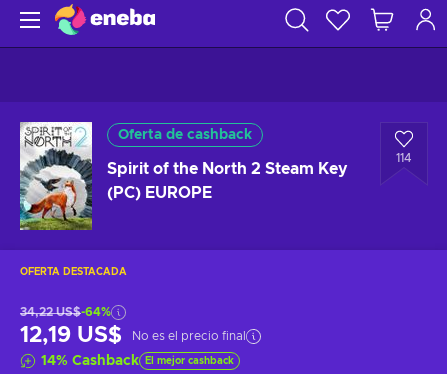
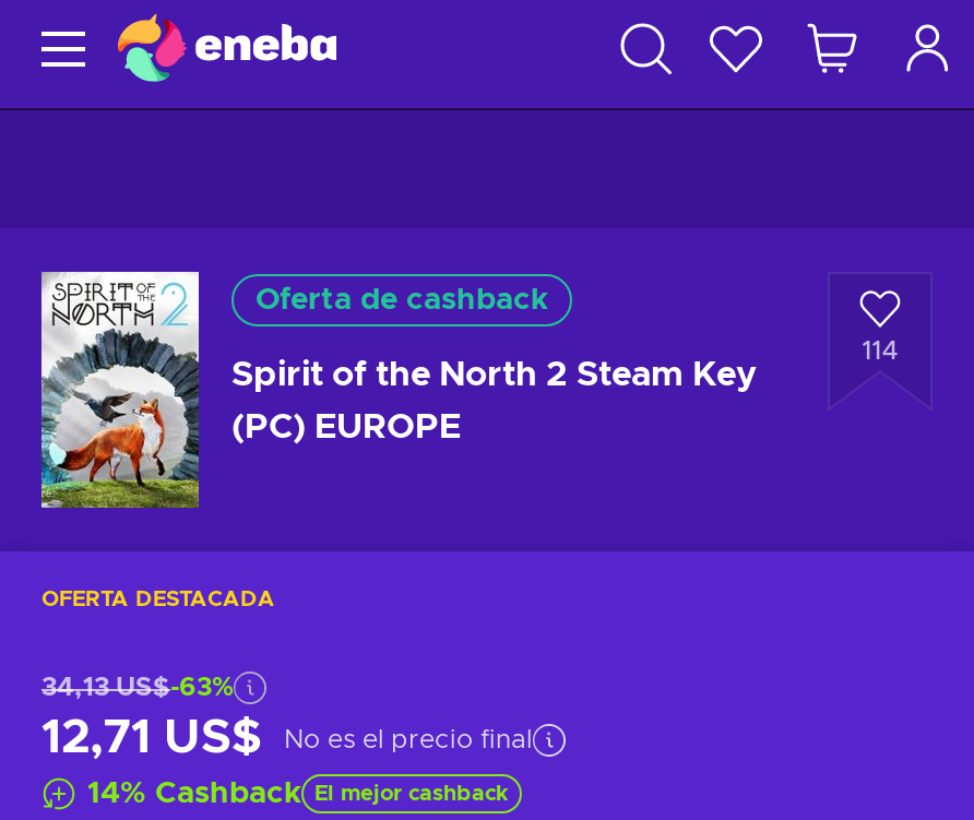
- 34,22 US$-64%
- 12,19 US$
+ 34,13 US$-63%
+ 12,71 US$
